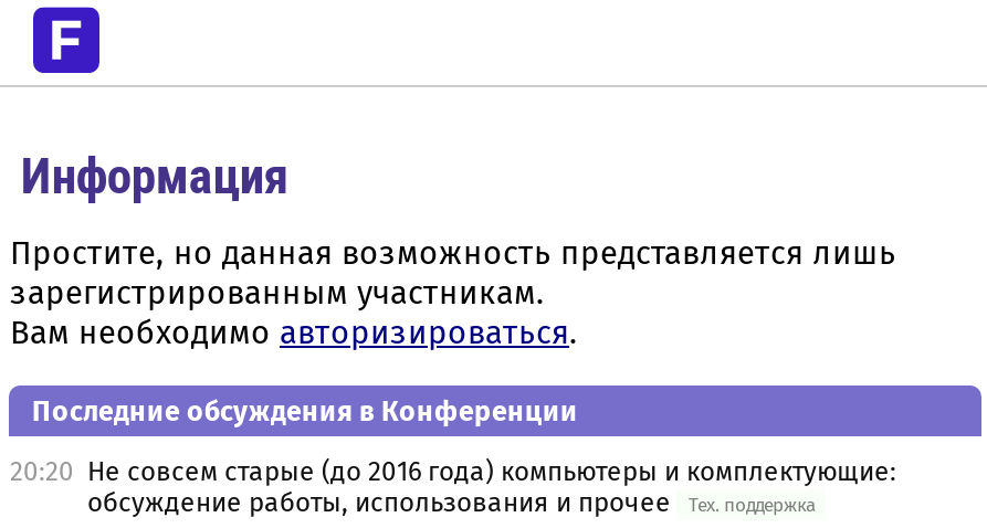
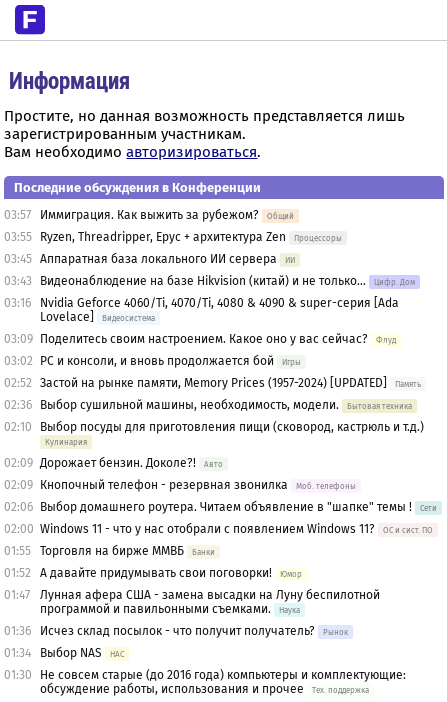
- 20:20 Не совсем старые (до 2016 года) компьютеры и комплектующие:
+ 03:57
+ Иммиграция. Как выжить за рубежом?
+ Общий
+ 03:55 Ryzen, Threadripper, Epyc + архитектура Zen
+ Процессоры
+ 03:45 Аппаратная база локального ИИ сервера
+ ИИ
+ 03:43 Видеонаблюдение на базе Hikvision (китай) и не только...
+ Цифр. Дом
+ 03:16
+ Nvidia Geforce 4060/Ti, 4070/Ti, 4080 & 4090 & super-серия [Ada
+ Lovelace]
+ Видеосистема
+ 03:09 Поделитесь своим настроением. Какое оно у вас сейчас?
+ Флуд
+ 03:02 PC и консоли, и вновь продолжается бой
+ Игры
+ 02:52 Застой на рынке памяти, Memory Prices (1957-2024) [UPDATED]
+ Память
+ 02:36 Выбор сушильной машины, необходимость, модели.
+ Бытовая техника
+ 02:10 Выбор посуды для приготовления пищи (сковород, кастрюль и т.д.)
+ Кулинария
+ 02:09 Дорожает бензин. Доколе?!
+ Авто
+ 02:09 Кнопочный телефон - резервная звонилка
+ Моб. телефоны
+ 02:06 Выбор домашнего роутера. Читаем объявление в "шапке" темы !
+ Сети
+ 02:00 Windows 11 - что у нас отобрали с появлением Windows 11?
+ OС и сист. ПО
+ 01:55
+ Торговля на бирже ММВБ
+ Банки
+ 01:52
+ А давайте придумывать свои поговорки!
+ Юмор
+ 01:47
+ Лунная афера США - замена высадки на Луну беспилотной
+ программой и павильонными съемками.
+ Наука
+ 01:36
+ Исчез склад посылок - что получит получатель?
+ Рынок
+ 01:34
+ Выбор NAS
+ НАС
+ 01:30 Не совсем старые (до 2016 года) компьютеры и комплектующие:
